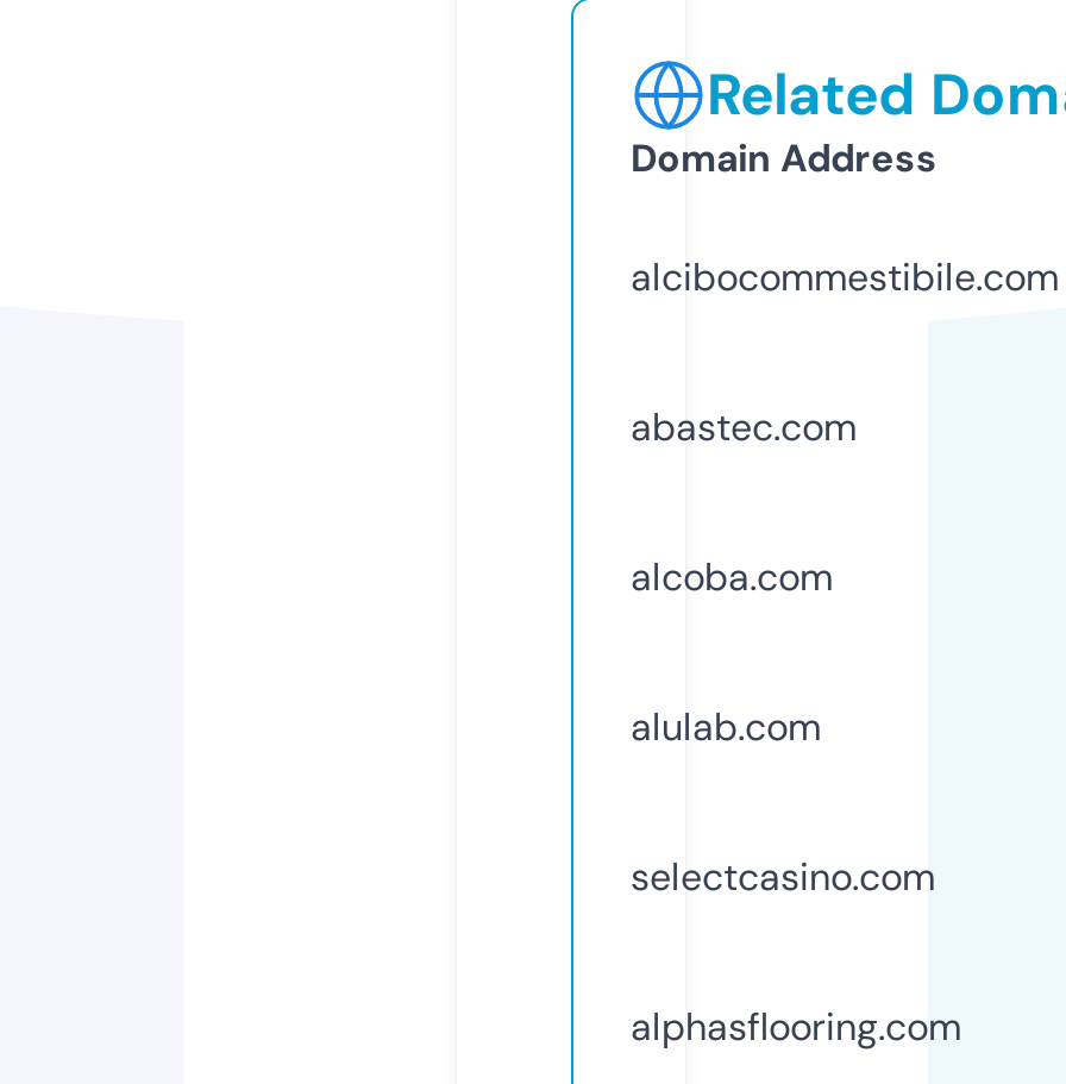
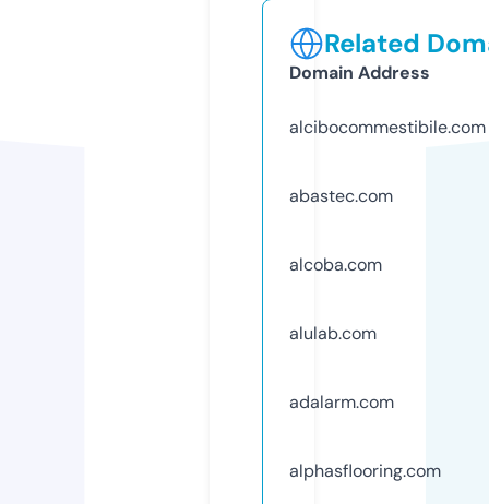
- selectcasino.com
+ adalarm.com
